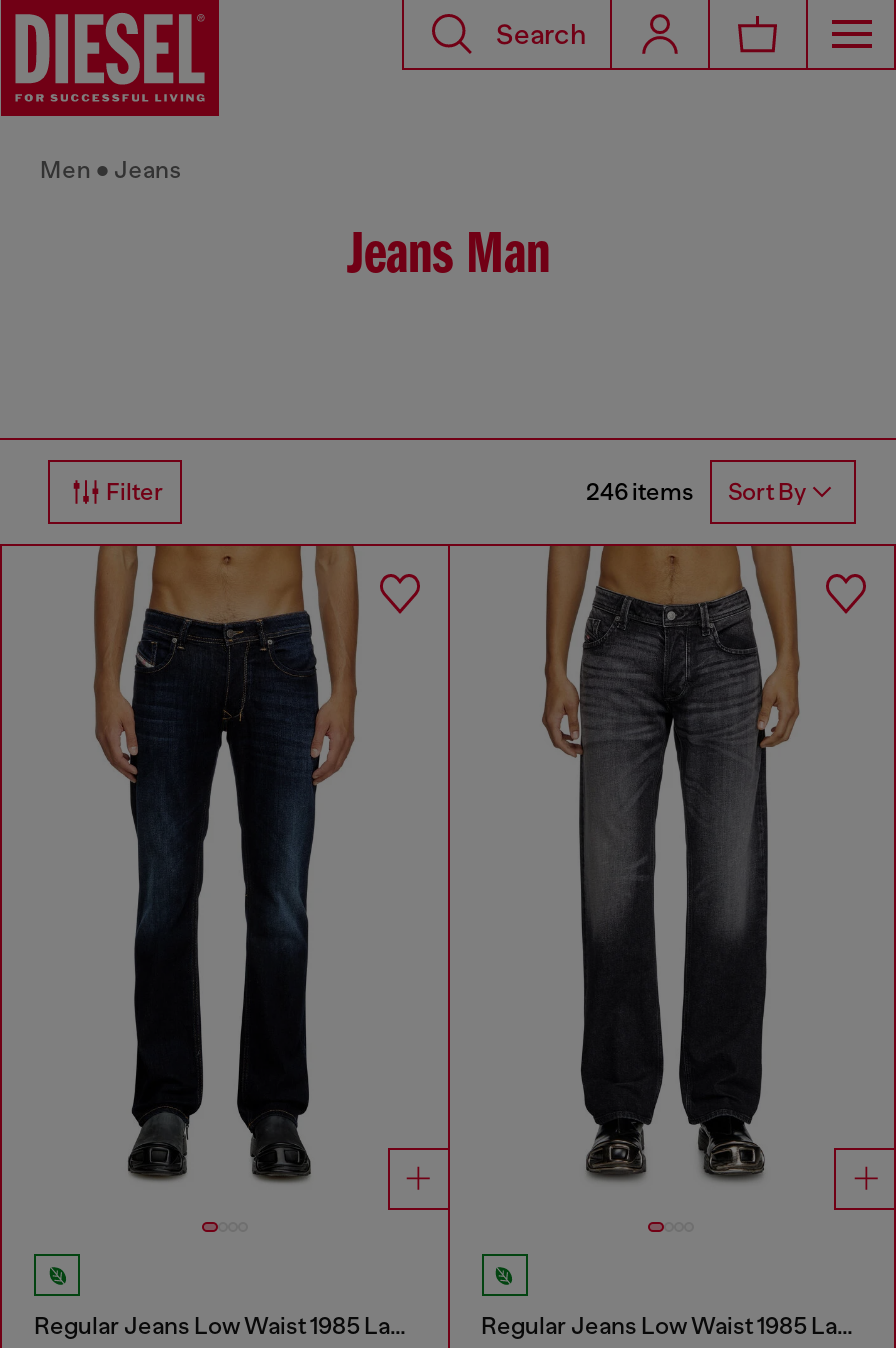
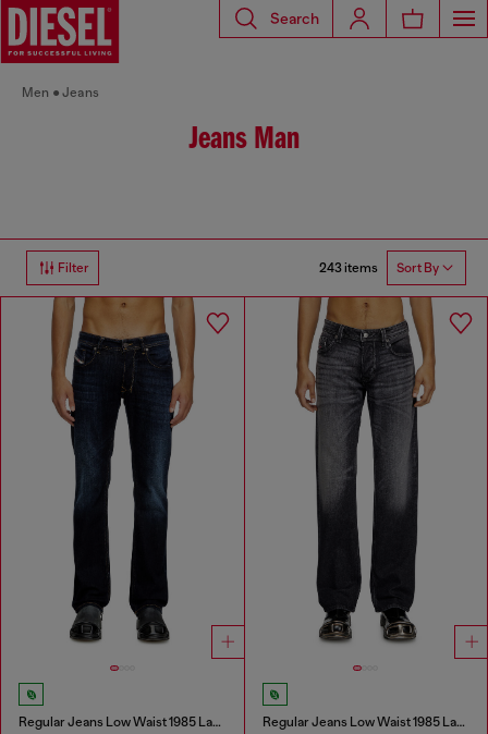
- 246 items Sort By
+ 243 items Sort By
